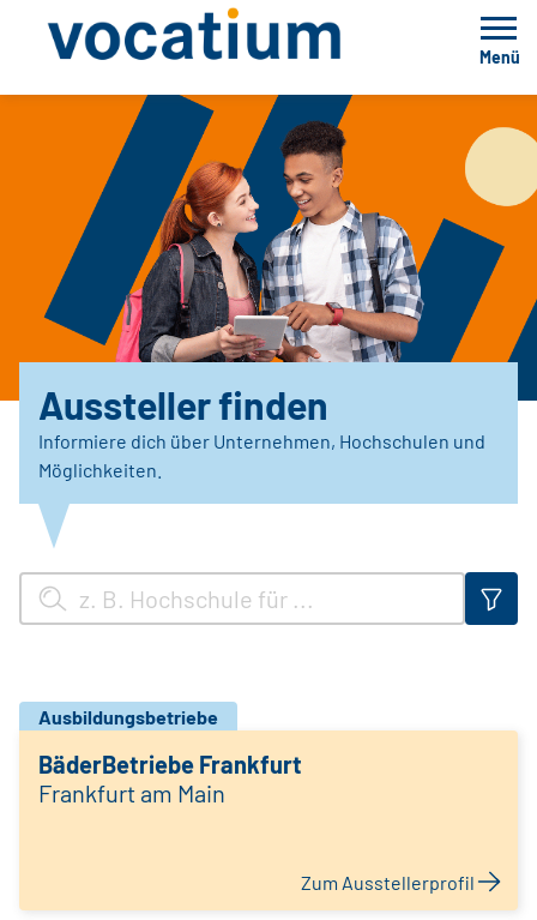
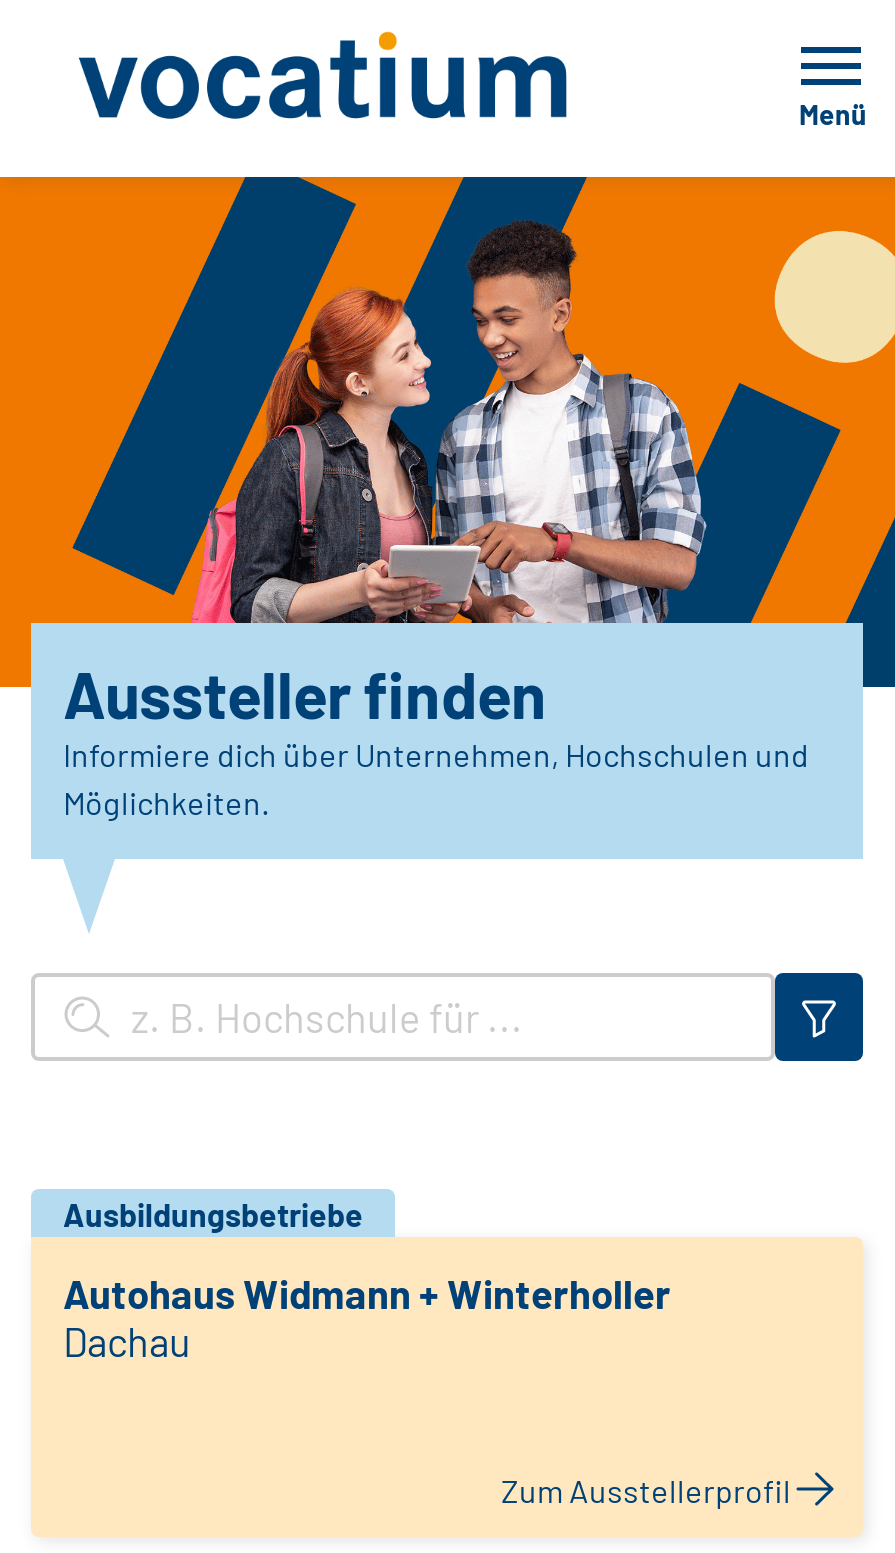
- BäderBetriebe Frankfurt
- Frankfurt am Main
+ Autohaus Widmann + Winterholler
+ Dachau
